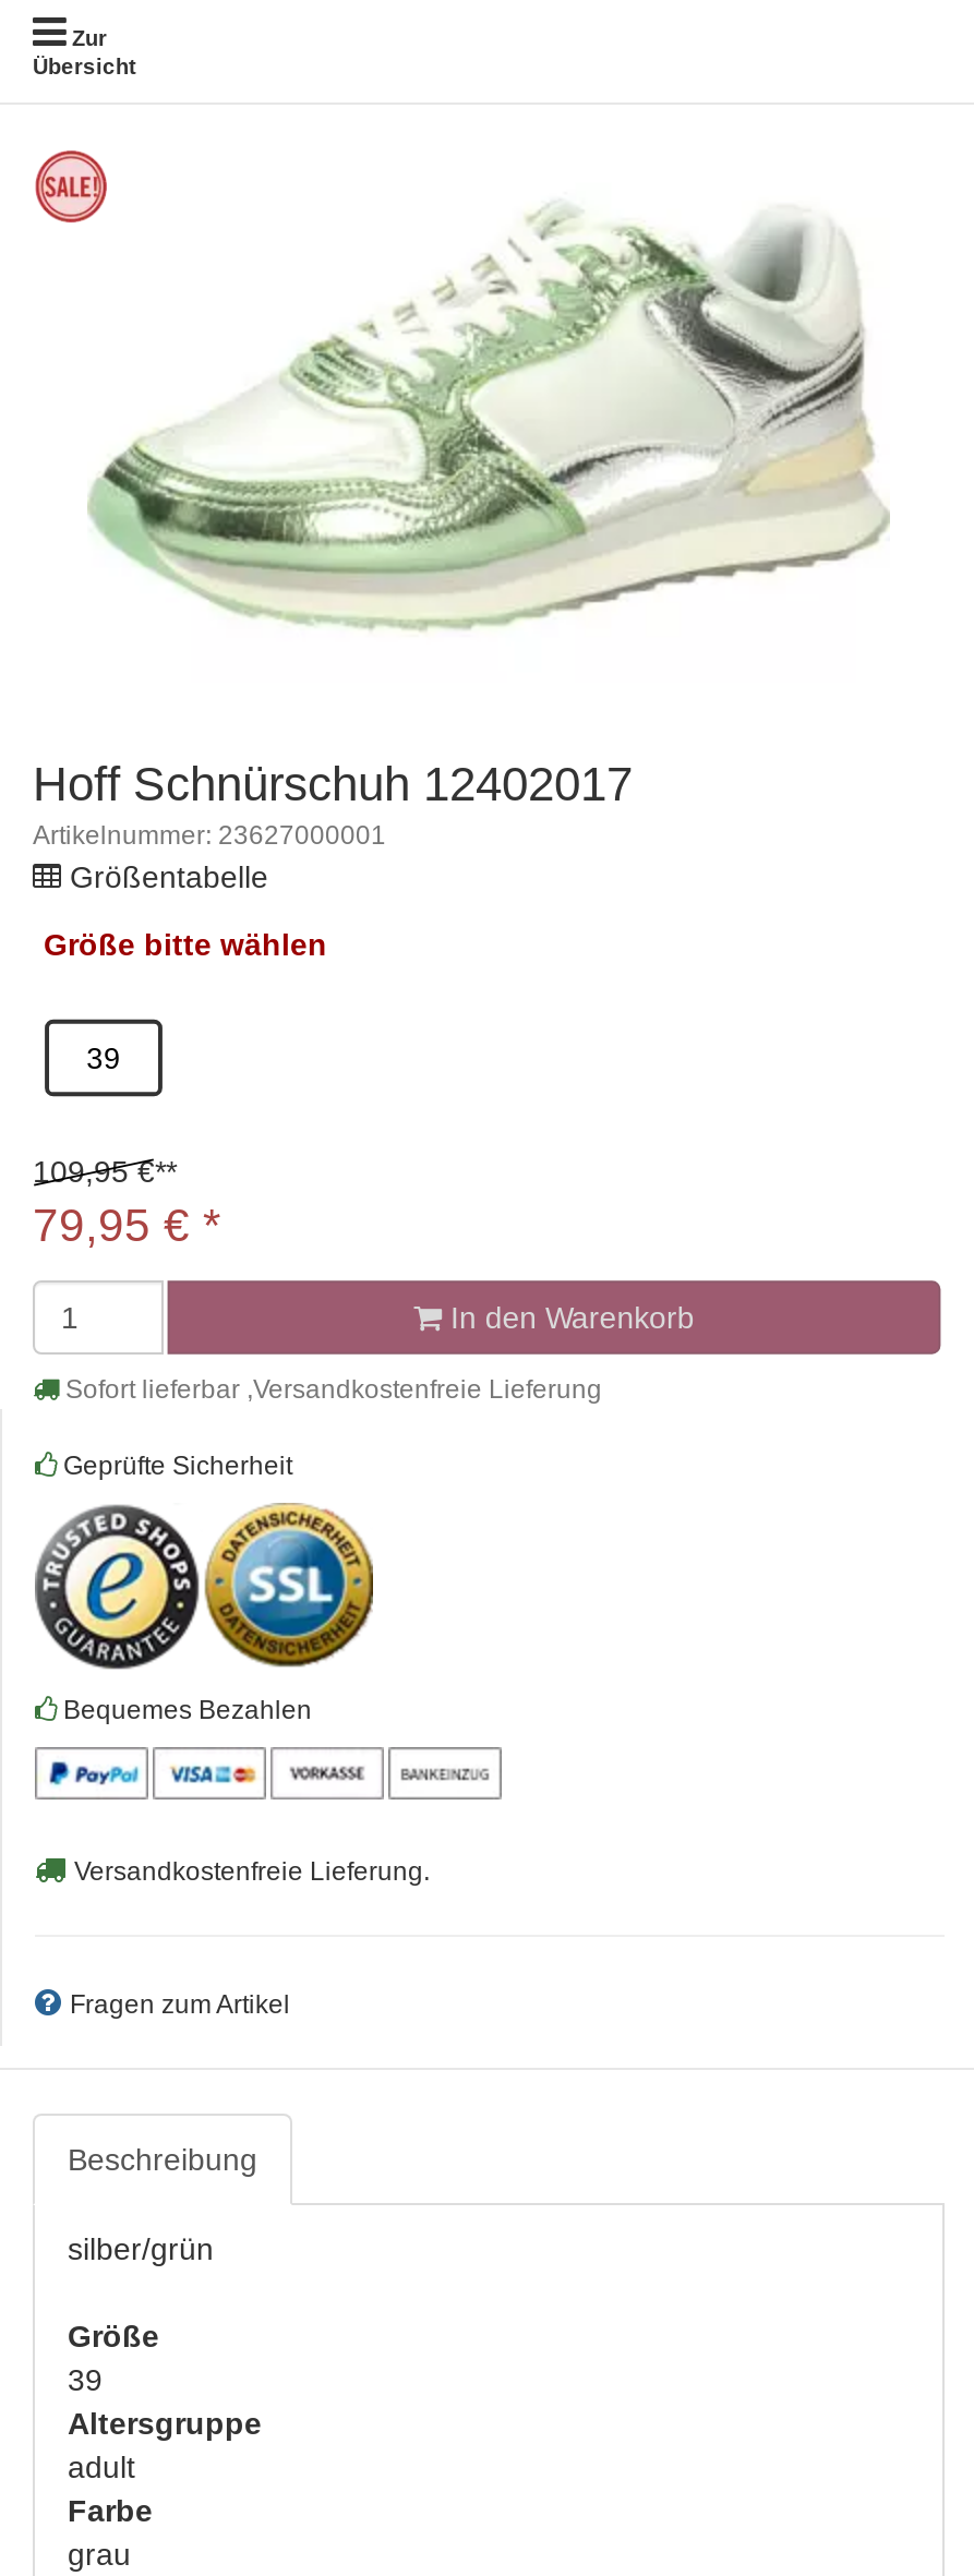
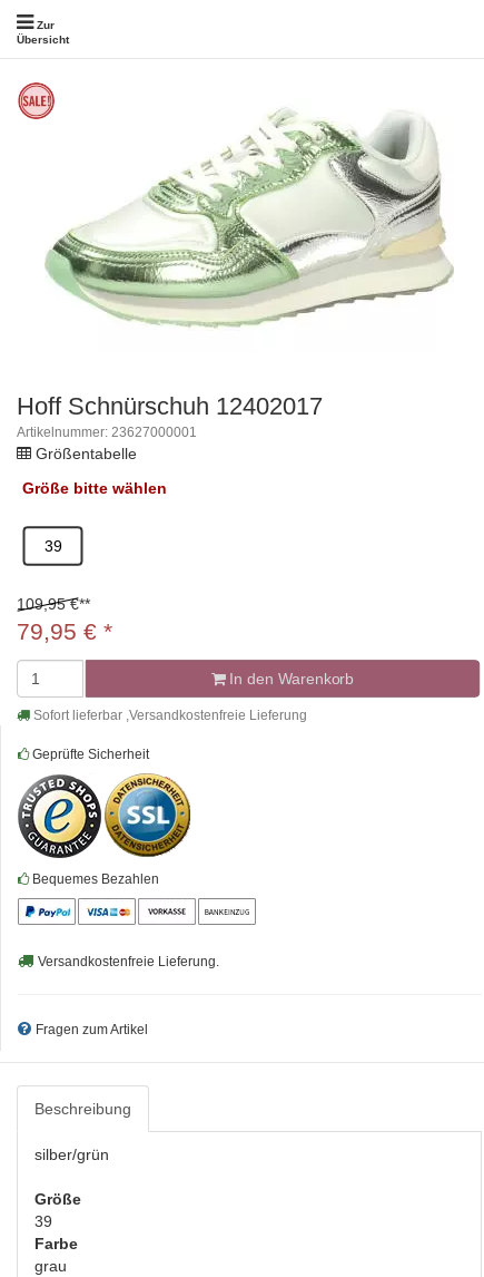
- Altersgruppe
- adult
